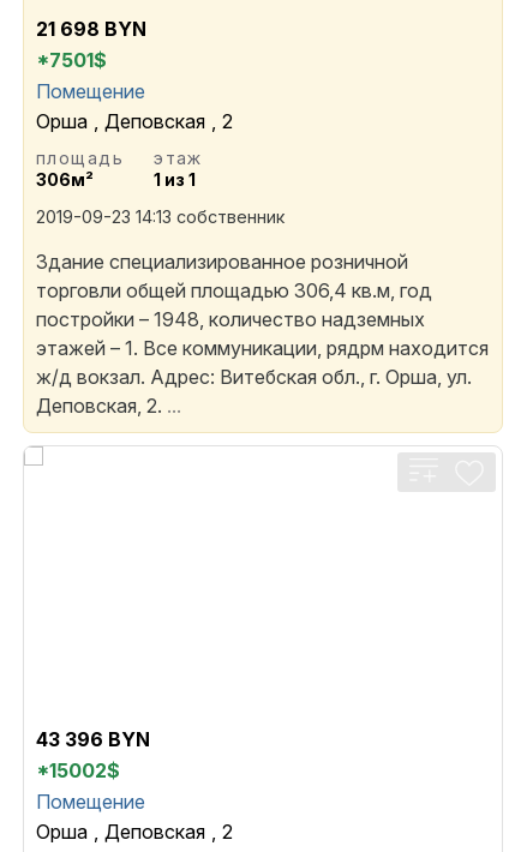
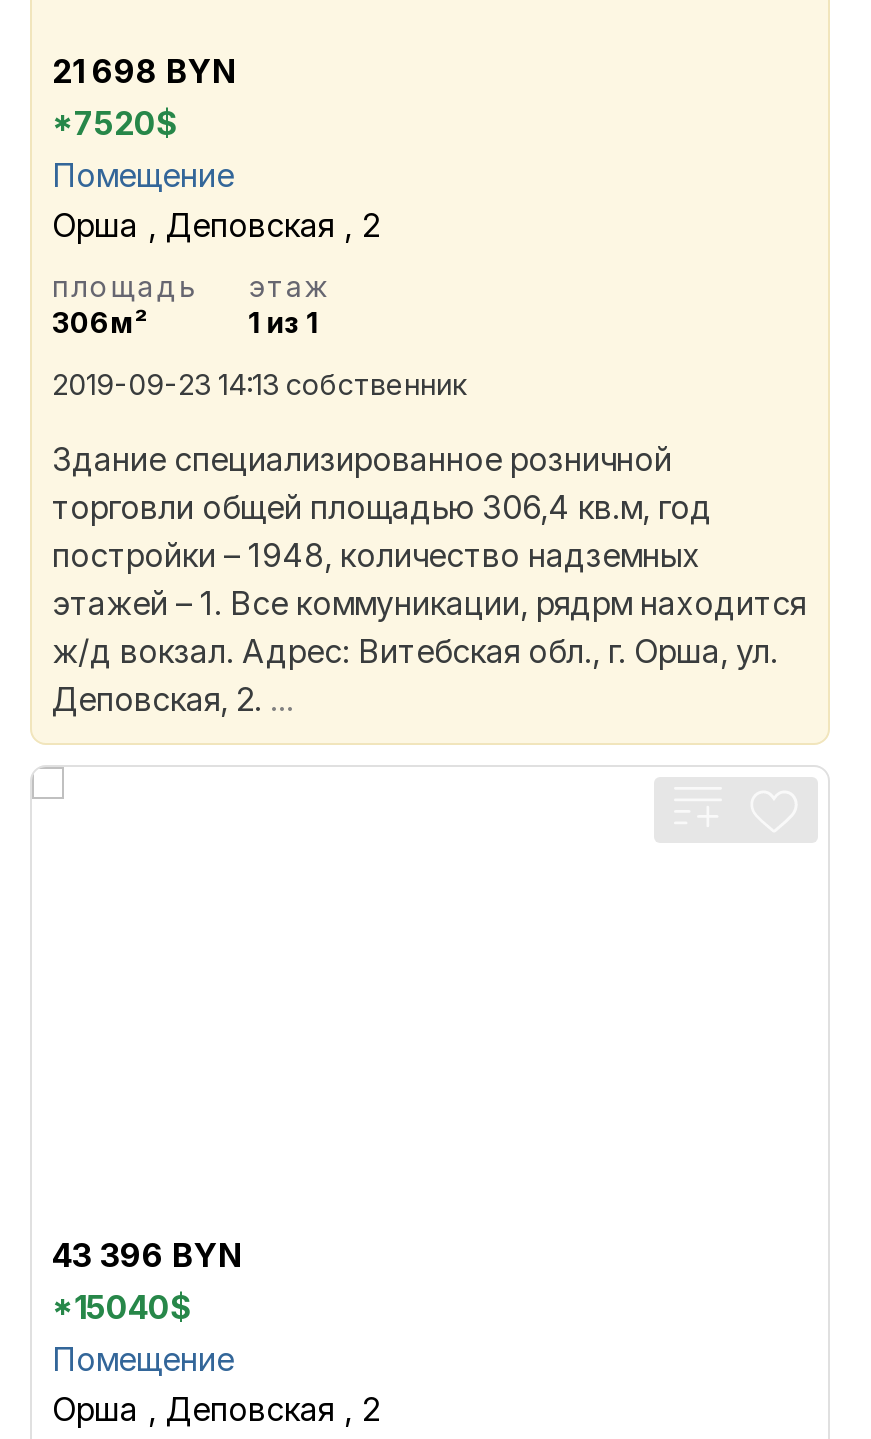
- *7501$
+ *7520$

- *15002$
+ *15040$
